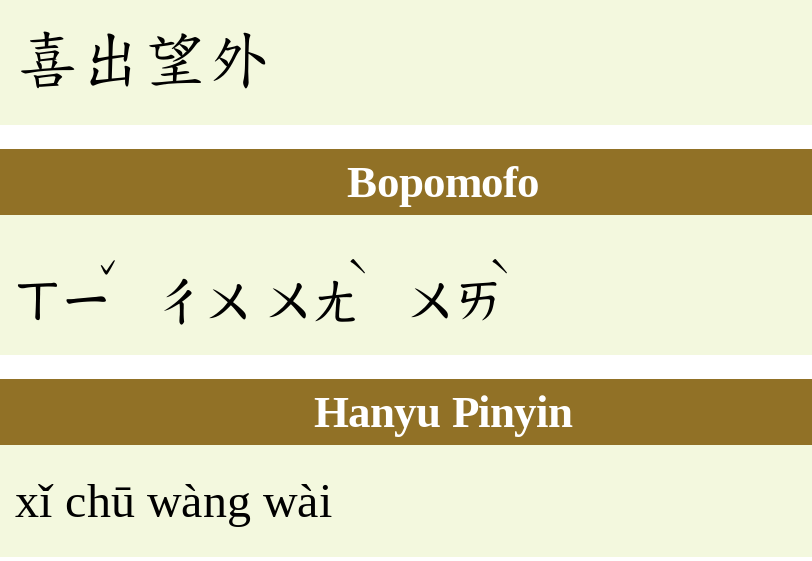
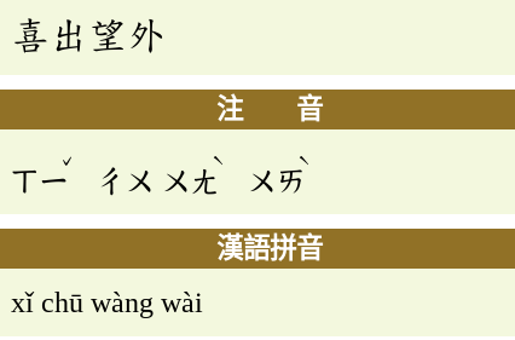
- Bopomofo
+ 注 音

- Hanyu Pinyin
+ 漢語拼音
